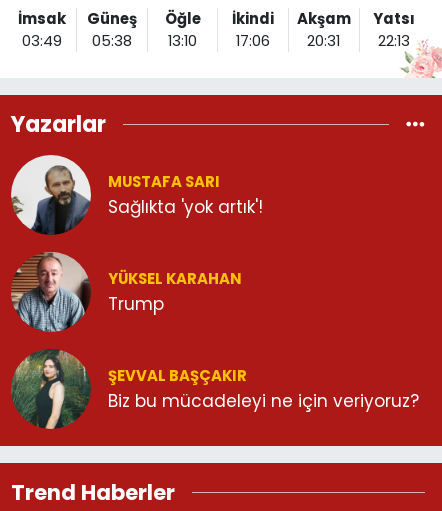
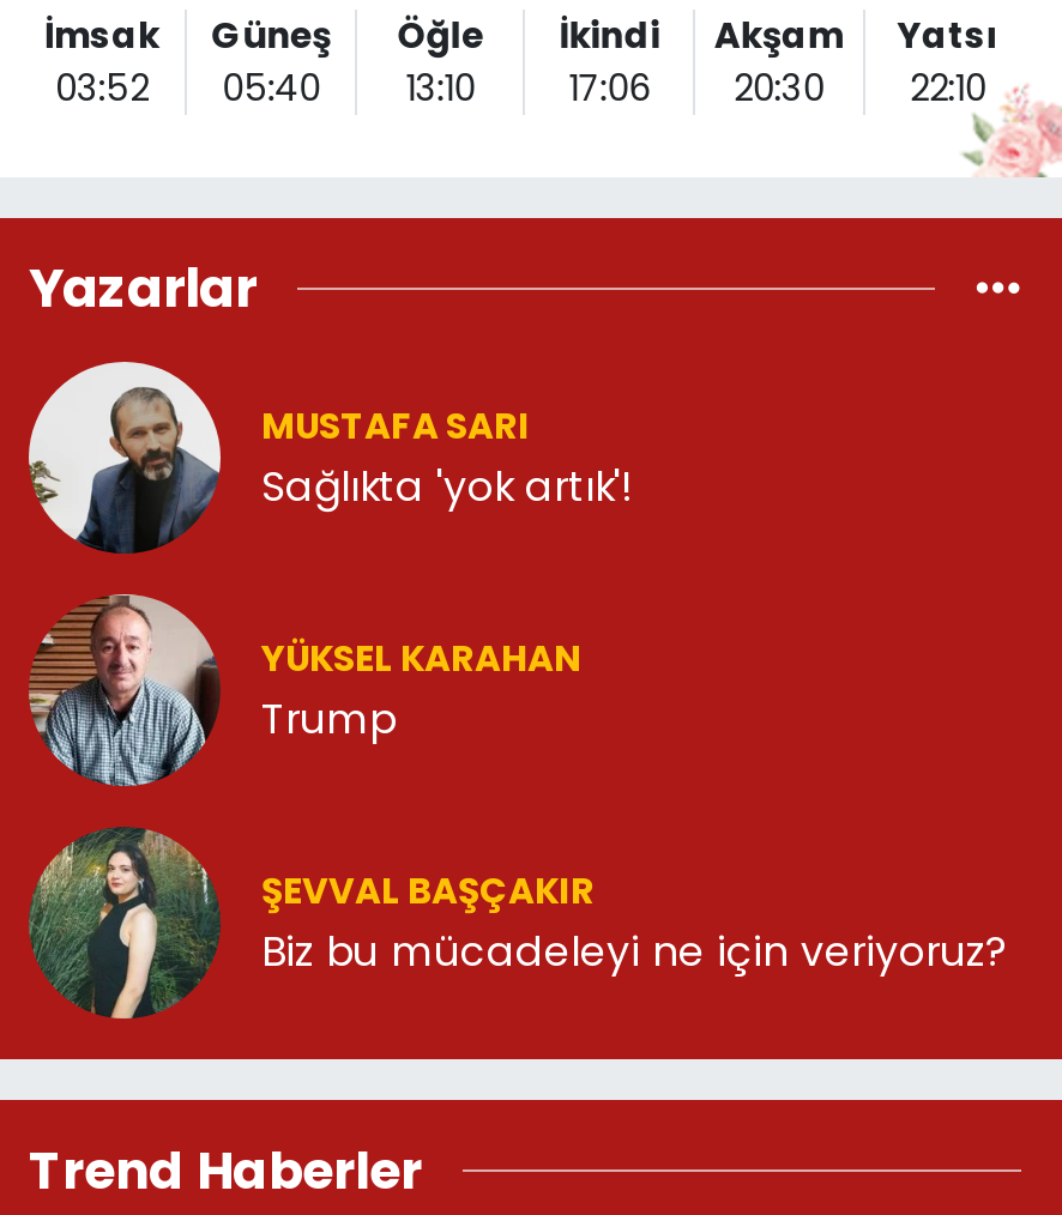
- 03:49
+ 03:52

- 05:38
+ 05:40

- 20:31
+ 20:30

- 22:13
+ 22:10
